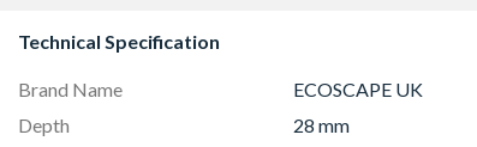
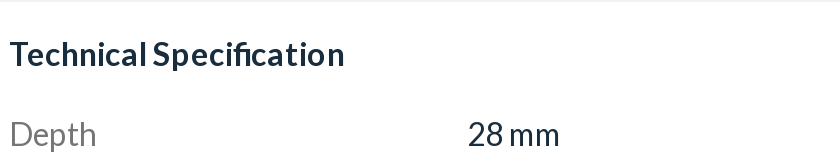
- Brand Name
- ECOSCAPE UK
